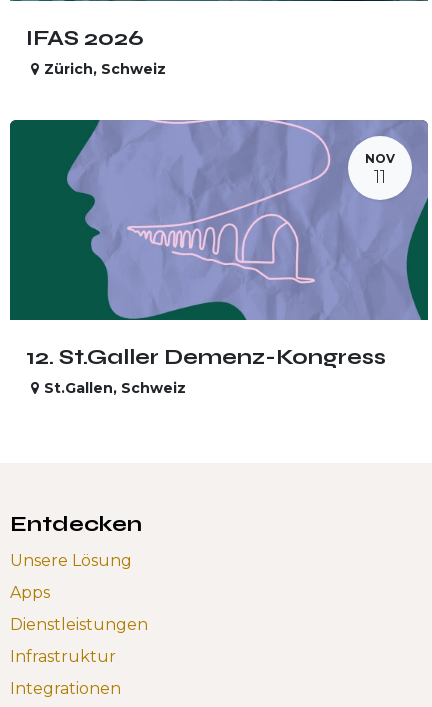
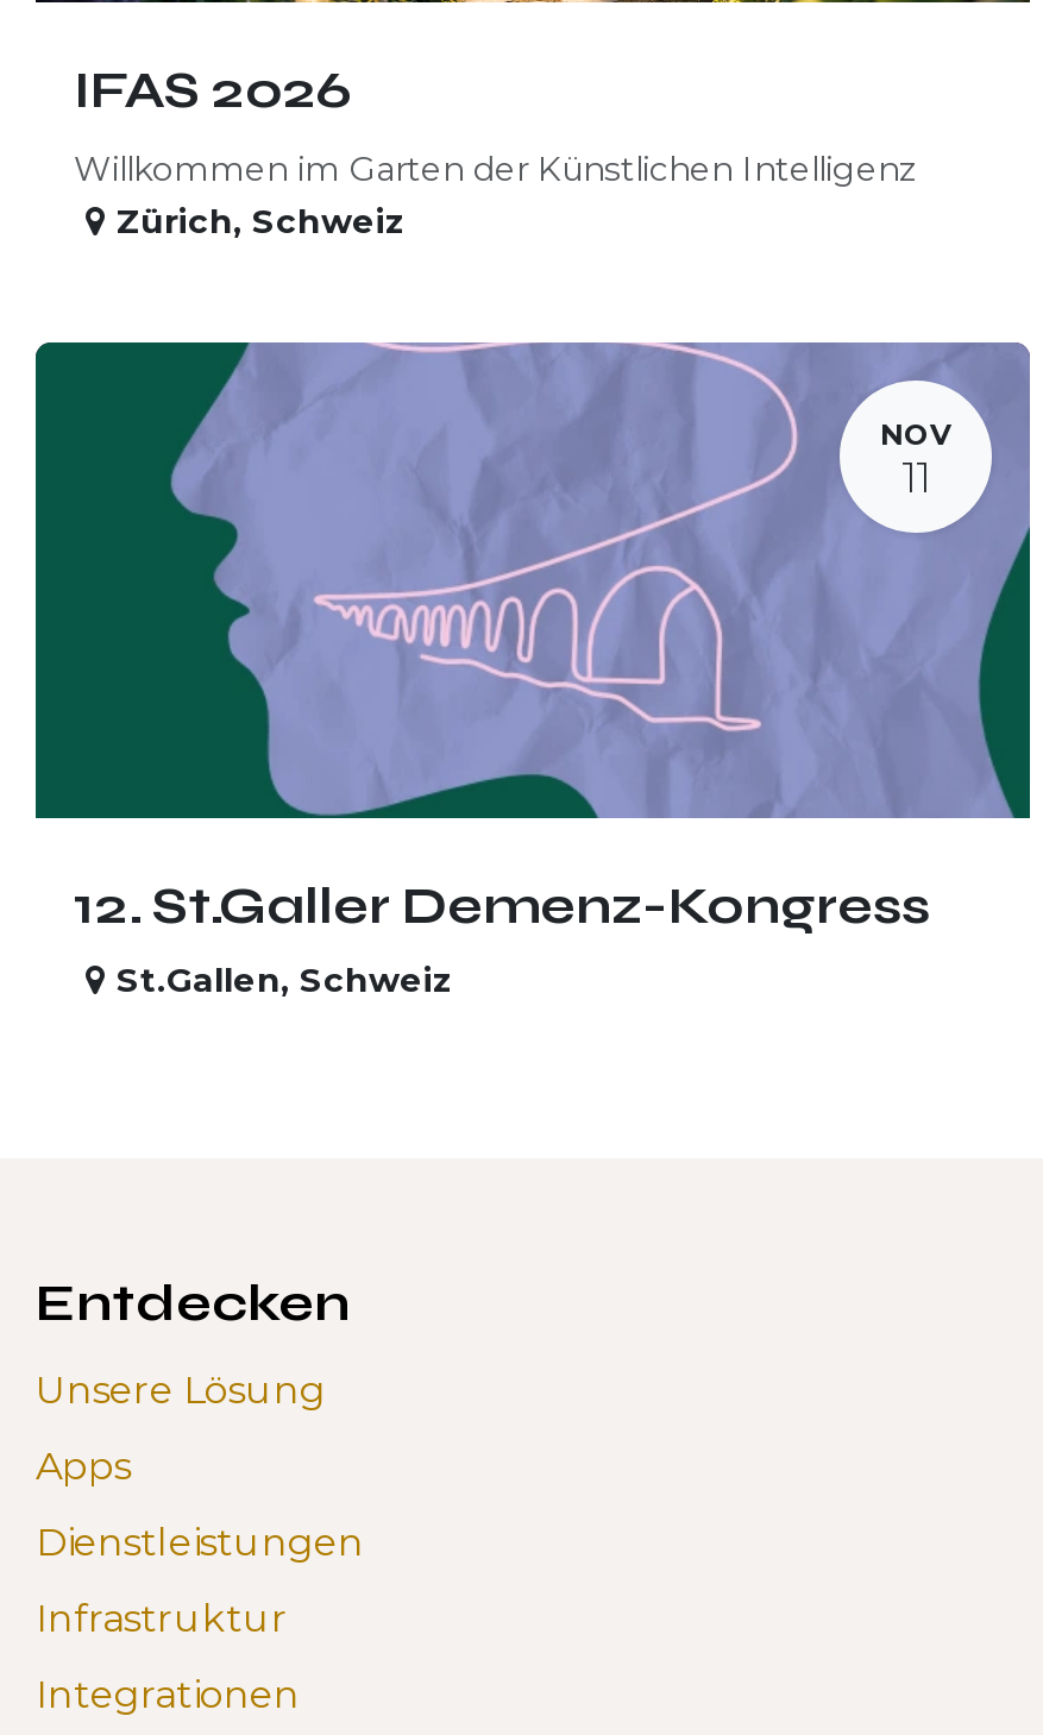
+ Willkommen im Garten der Künstlichen Intelligenz
